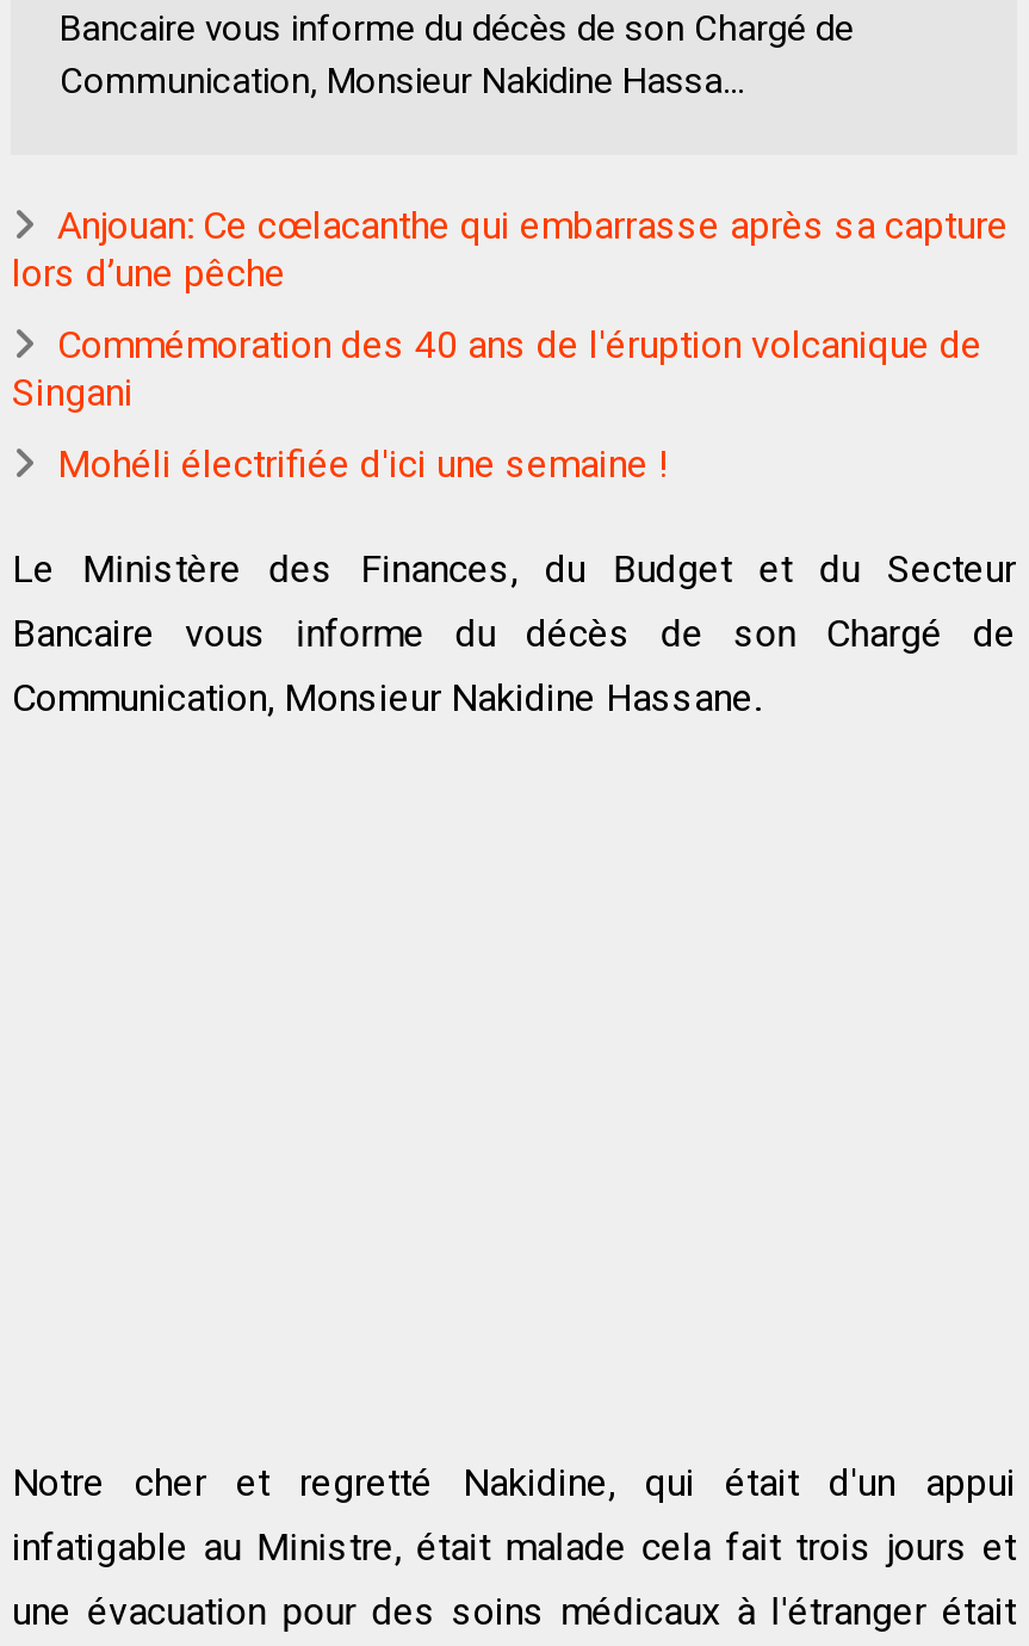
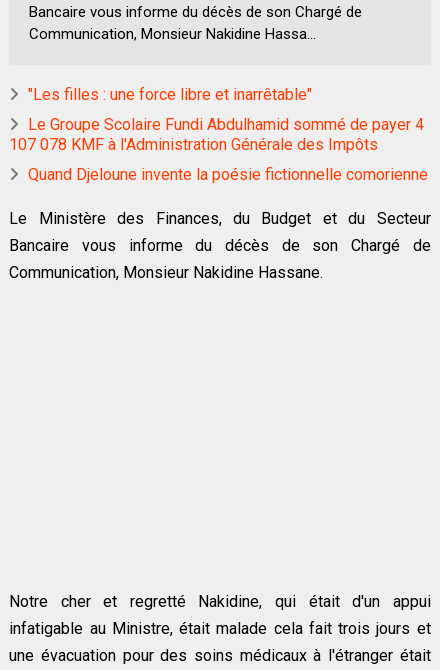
- Anjouan: Ce cœlacanthe qui embarrasse après sa capture
- lors d’une pêche
+ "Les filles : une force libre et inarrêtable"

- Commémoration des 40 ans de l'éruption volcanique de
- Singani
+ Le Groupe Scolaire Fundi Abdulhamid sommé de payer 4
+ 107 078 KMF à l'Administration Générale des Impôts

- Mohéli électrifiée d'ici une semaine !
+ Quand Djeloune invente la poésie fictionnelle comorienne
